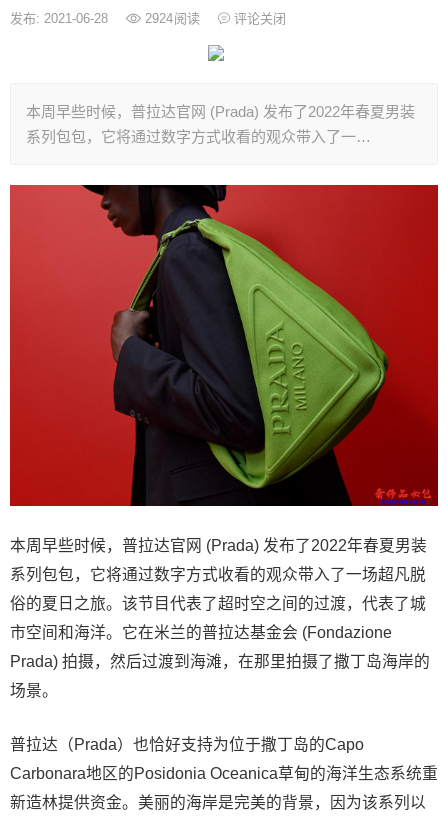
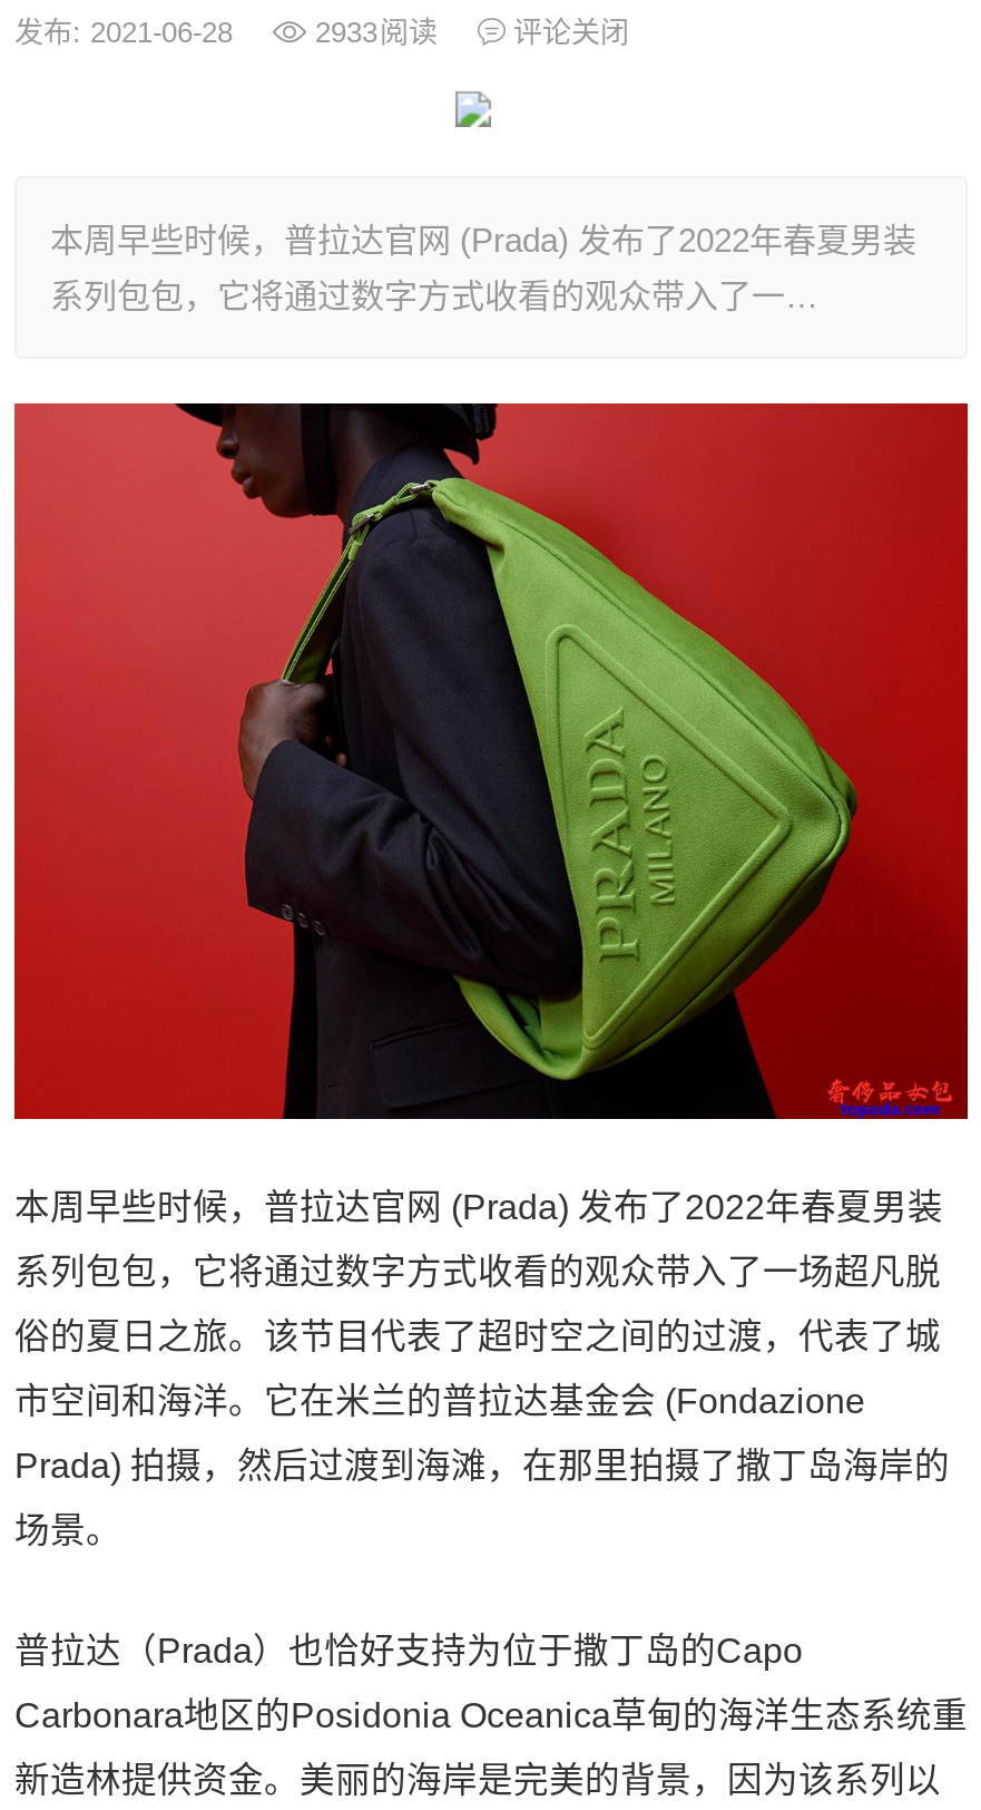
- 发布: 2021-06-28 2924阅读 评论关闭
+ 发布: 2021-06-28 2933阅读 评论关闭
